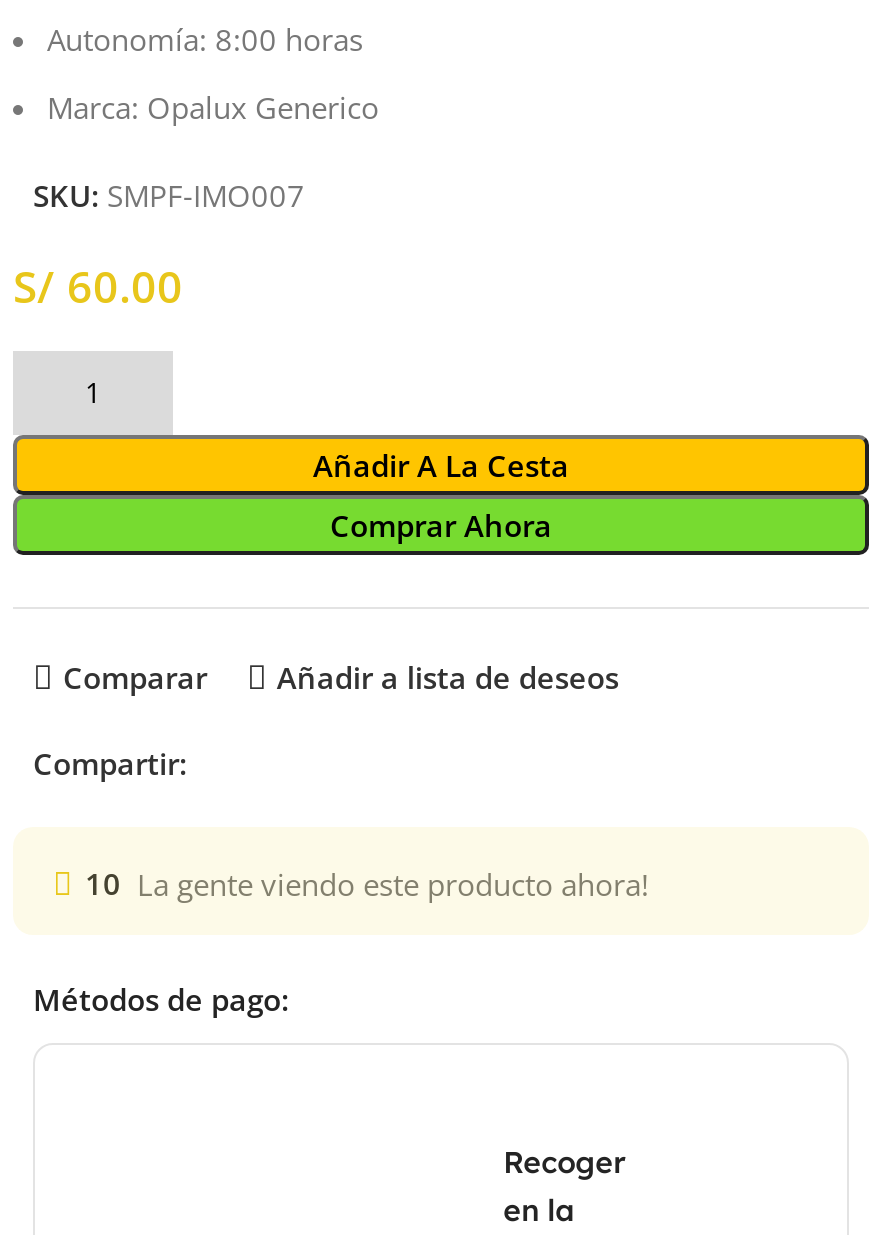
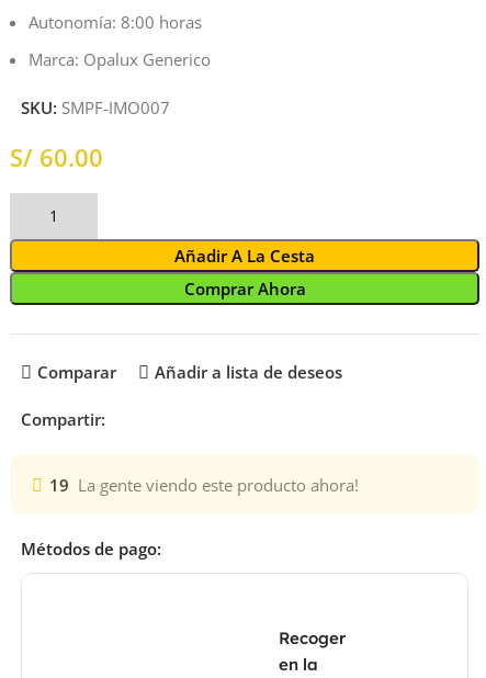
- 10 La gente viendo este producto ahora!
+ 19 La gente viendo este producto ahora!
